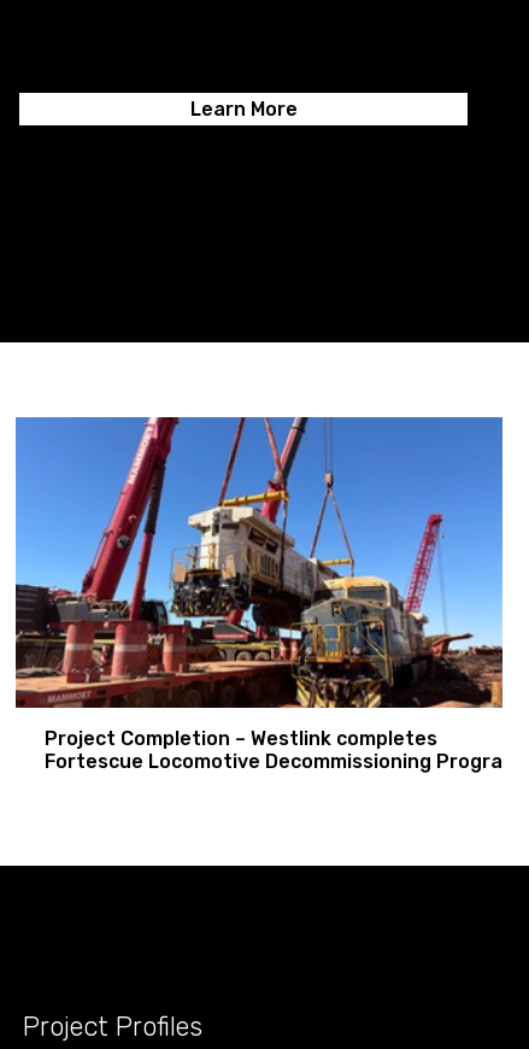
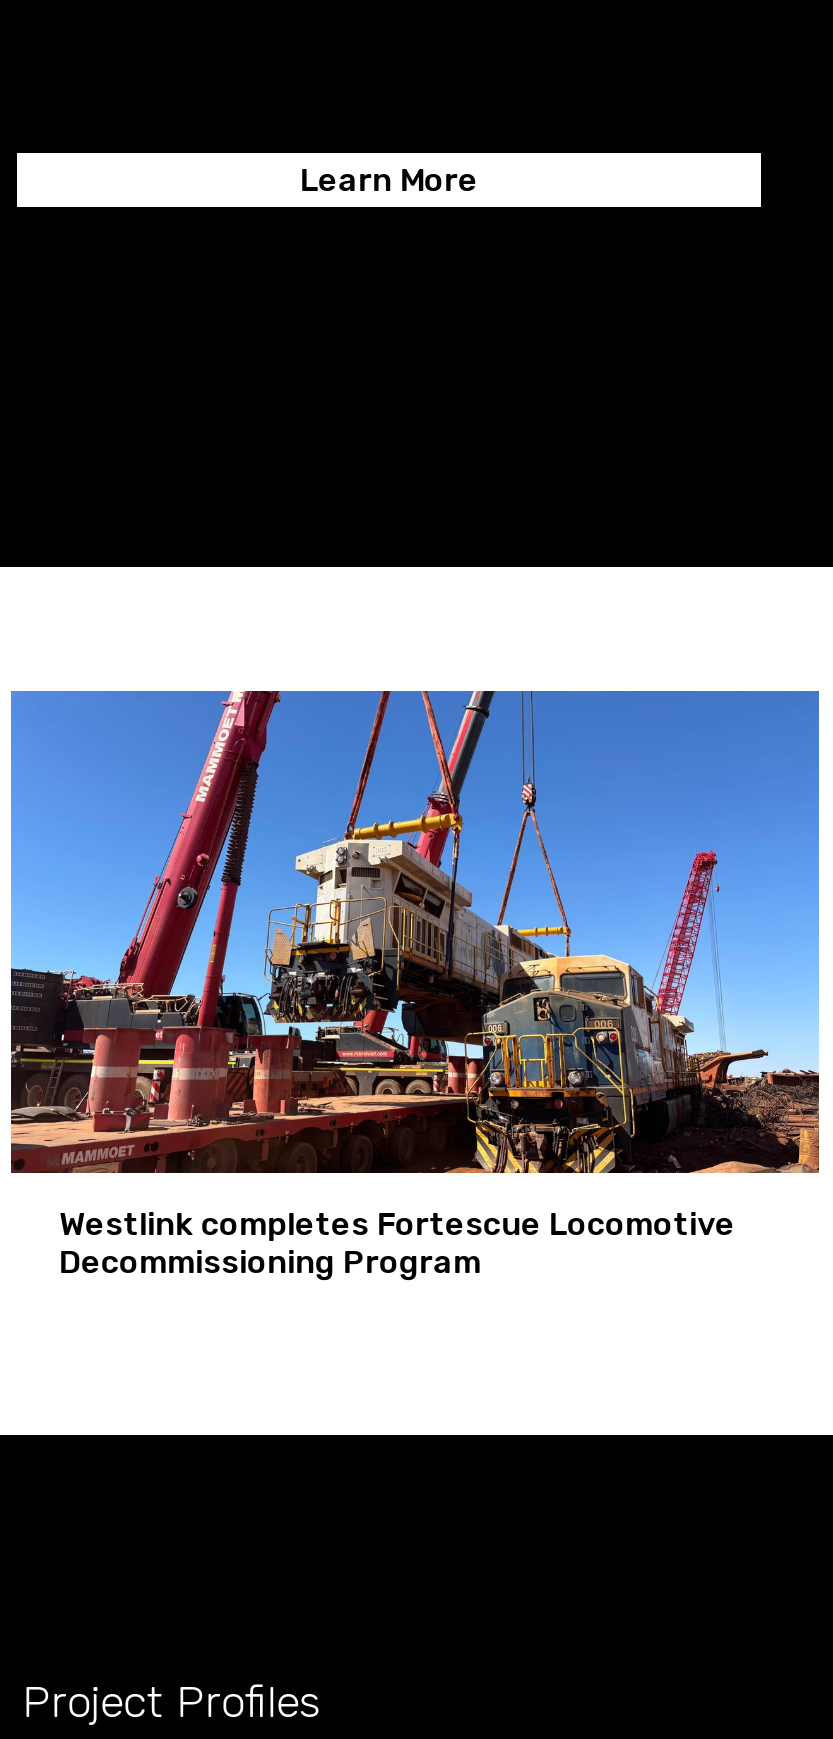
- Project Completion – Westlink completes
- Fortescue Locomotive Decommissioning Program
+ Westlink completes Fortescue Locomotive
+ Decommissioning Program
